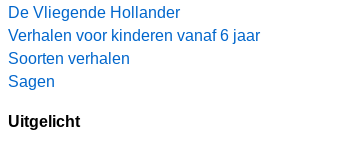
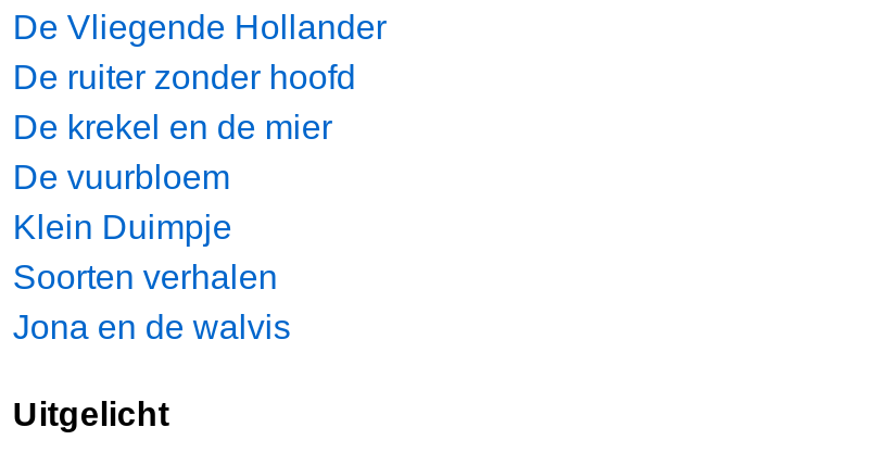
- Verhalen voor kinderen vanaf 6 jaar
+ De ruiter zonder hoofd
+ De krekel en de mier
+ De vuurbloem
+ Klein Duimpje

- Sagen
+ Jona en de walvis
